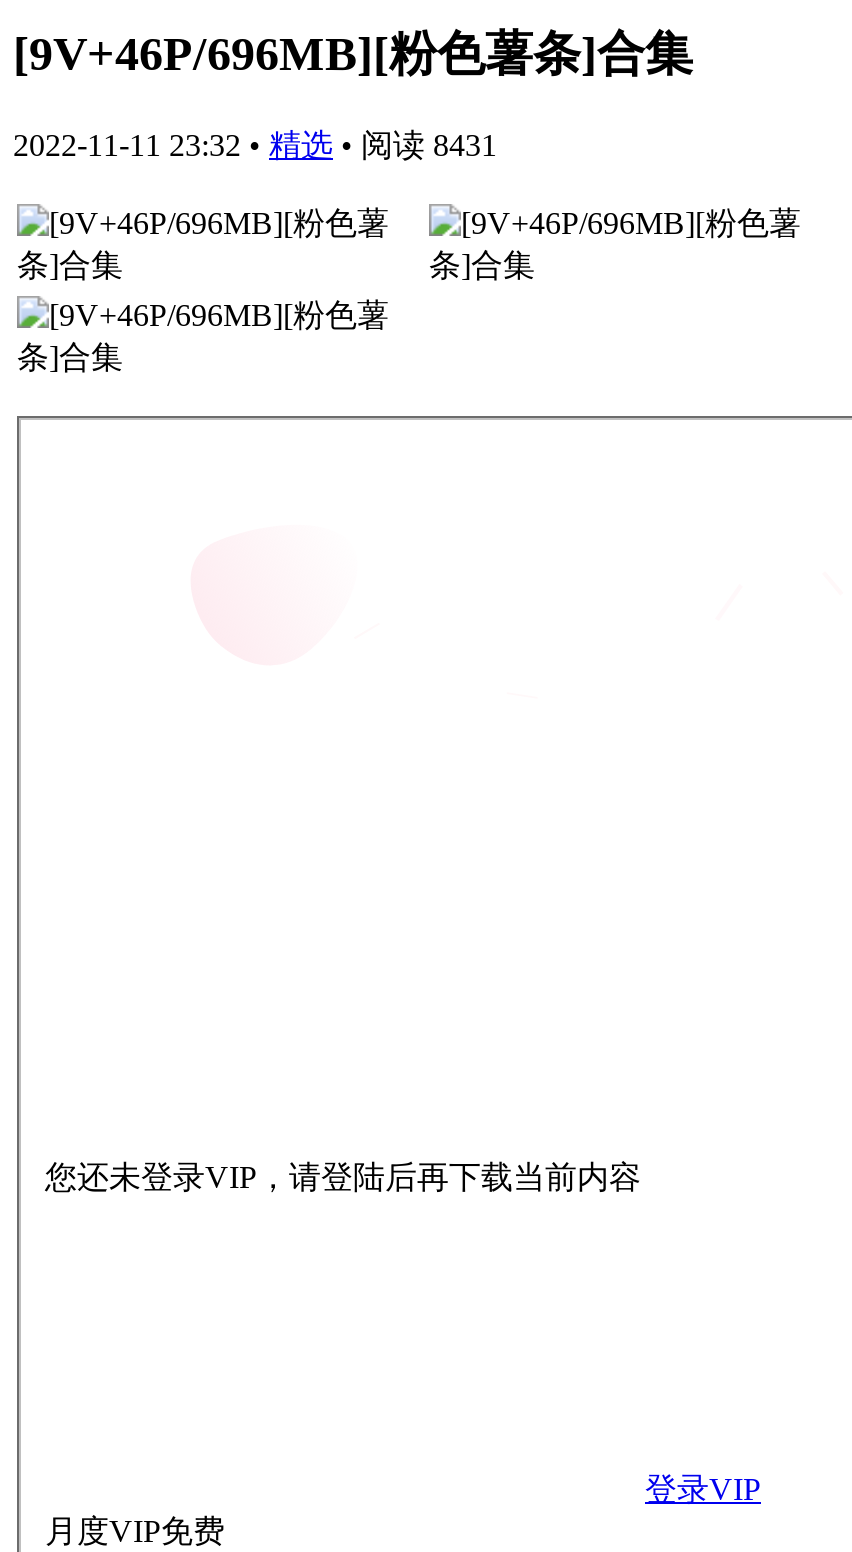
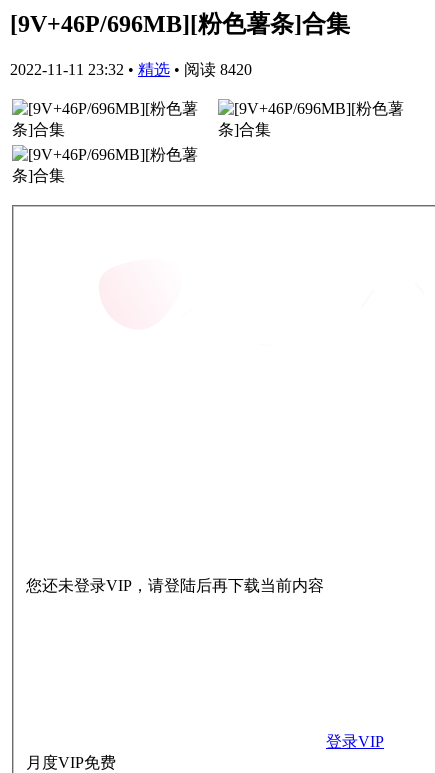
- 2022-11-11 23:32 • 精选 • 阅读 8431
+ 2022-11-11 23:32 • 精选 • 阅读 8420
